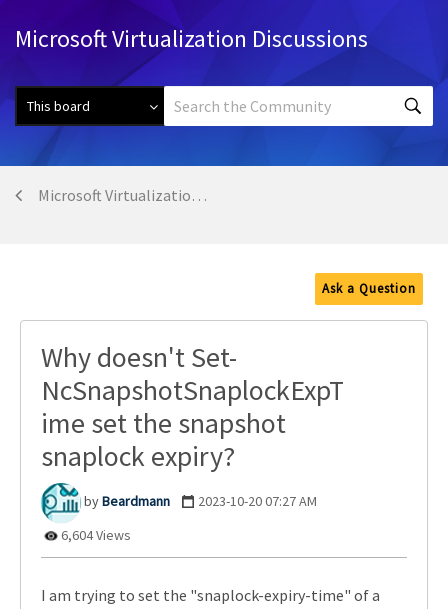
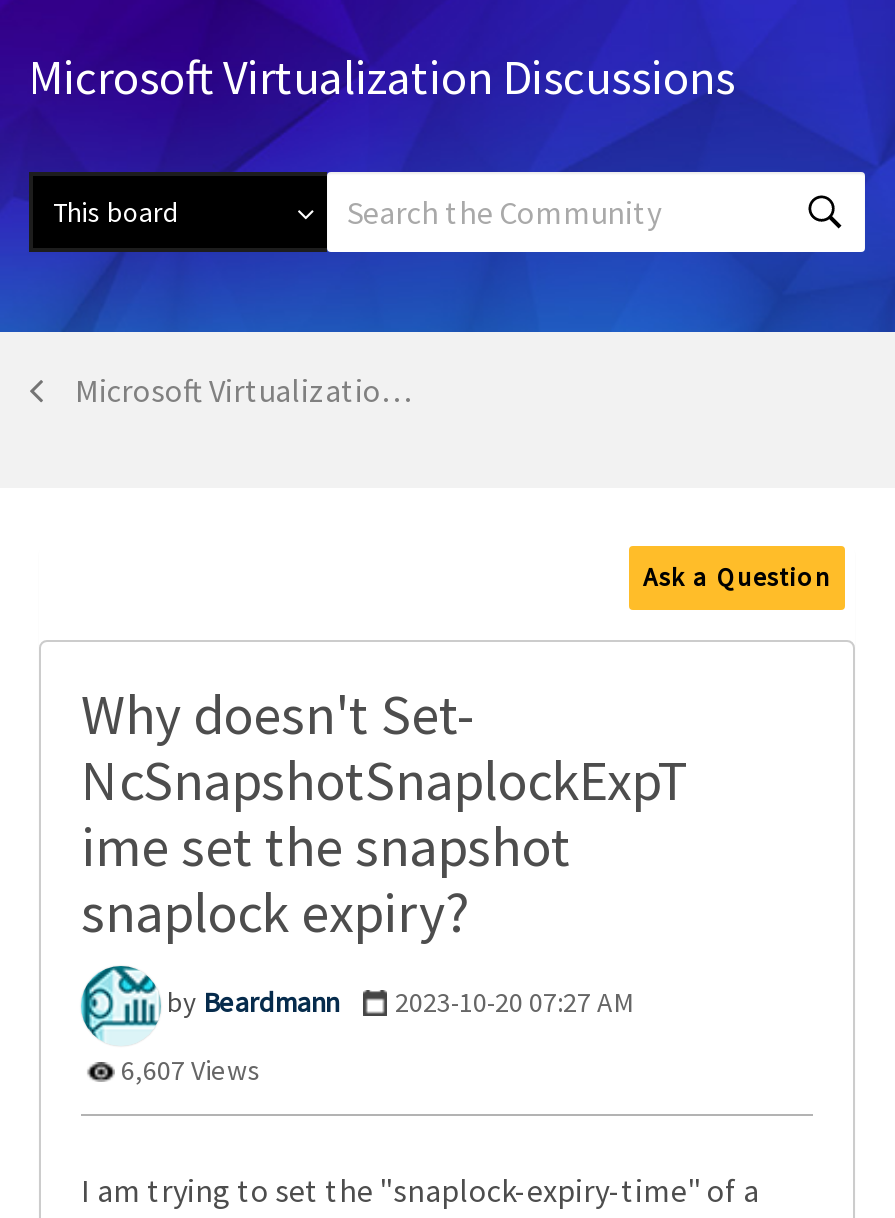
- 6,604 Views
+ 6,607 Views
